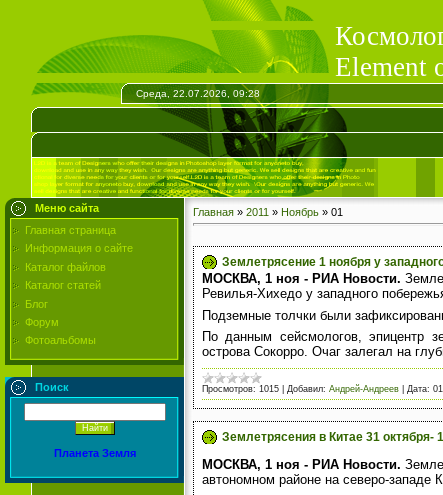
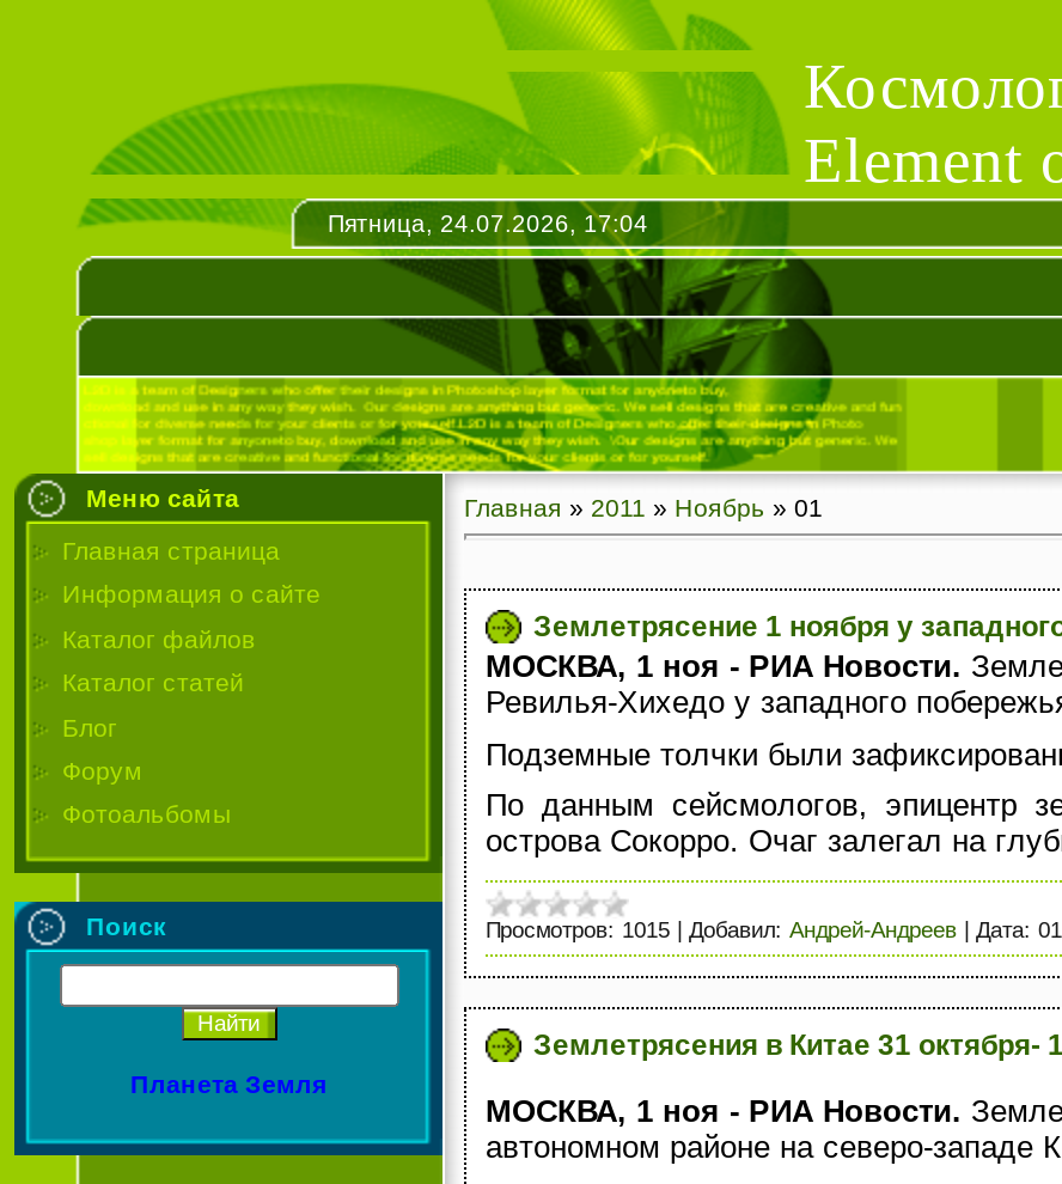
- Среда, 22.07.2026, 09:28
+ Пятница, 24.07.2026, 17:04
